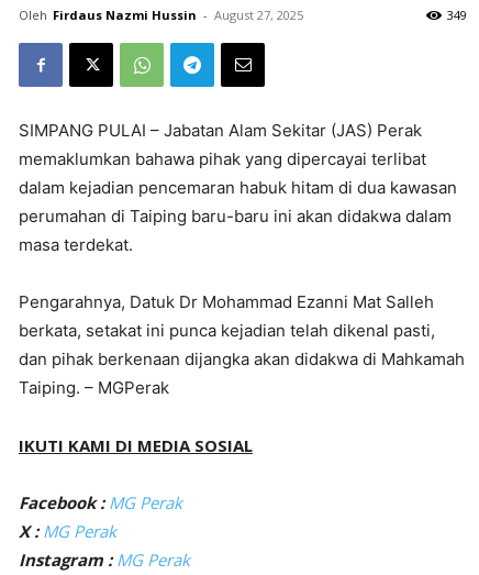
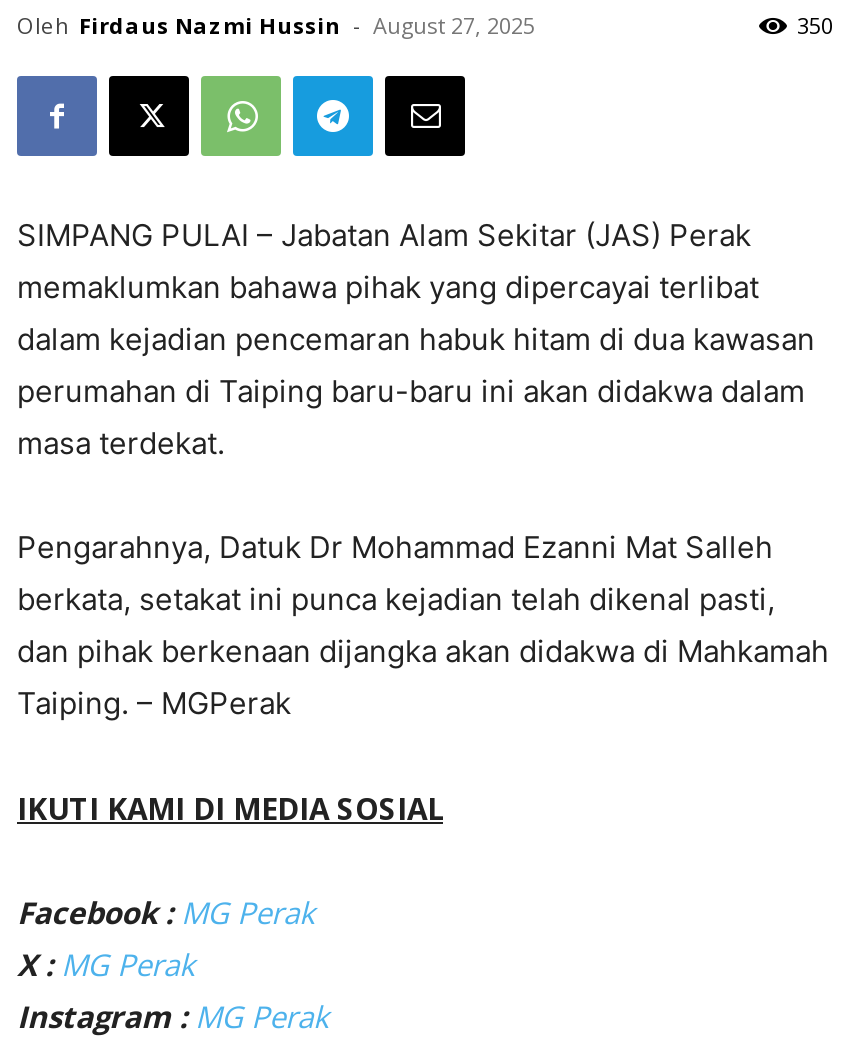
- 349
+ 350
